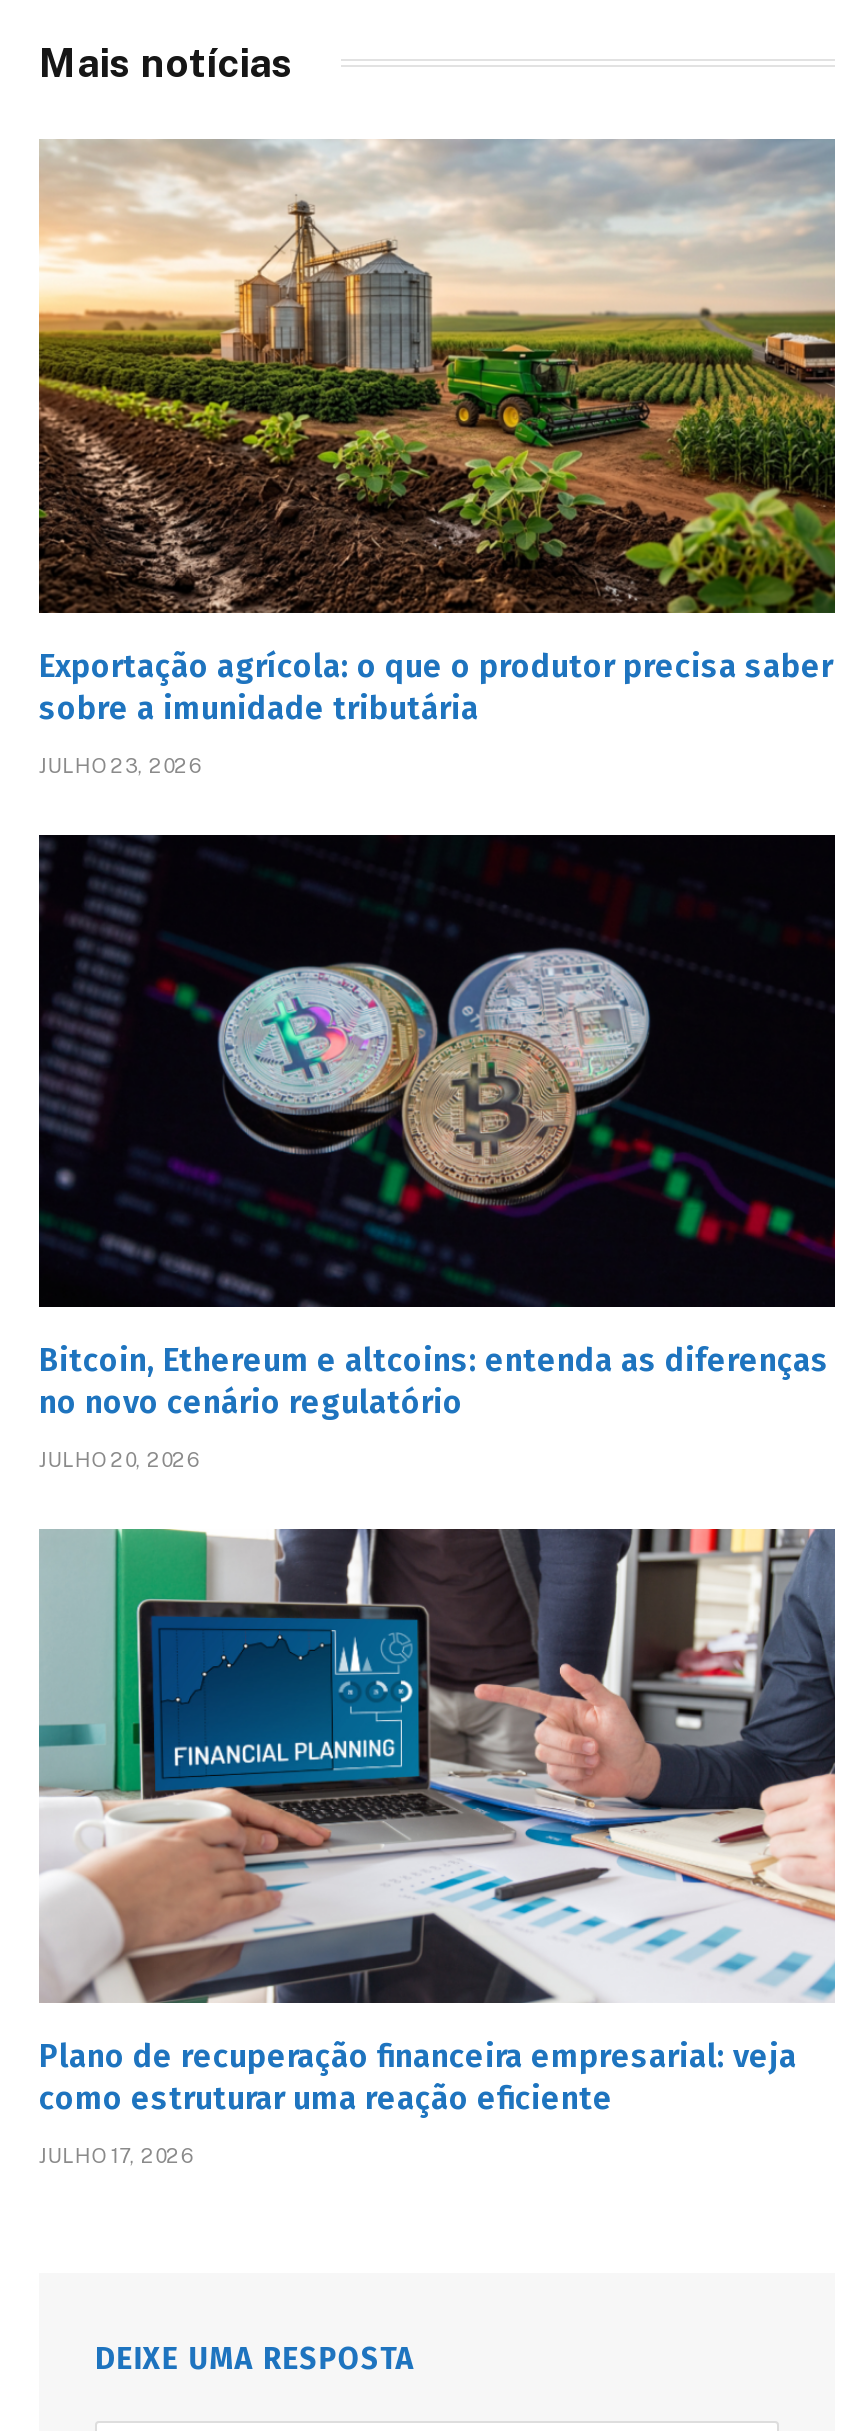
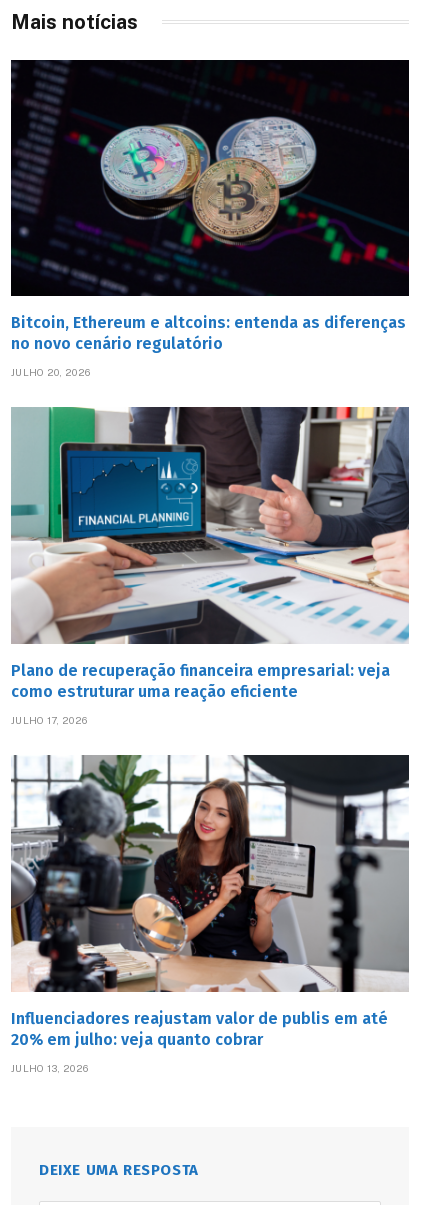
- [image]
- Exportação agrícola: o que o produtor precisa saber
- sobre a imunidade tributária
- JULHO 23, 2026

moved up: [image] | Bitcoin, Ethereum e altcoins: entenda as diferenças | no novo cenário regulatório | JULHO 20, 2026 | Plano de recuperação financeira empresarial: veja | como estruturar uma reação eficiente | JULHO 17, 2026

+ [image]
+ Influenciadores reajustam valor de publis em até
+ 20% em julho: veja quanto cobrar
+ JULHO 13, 2026
